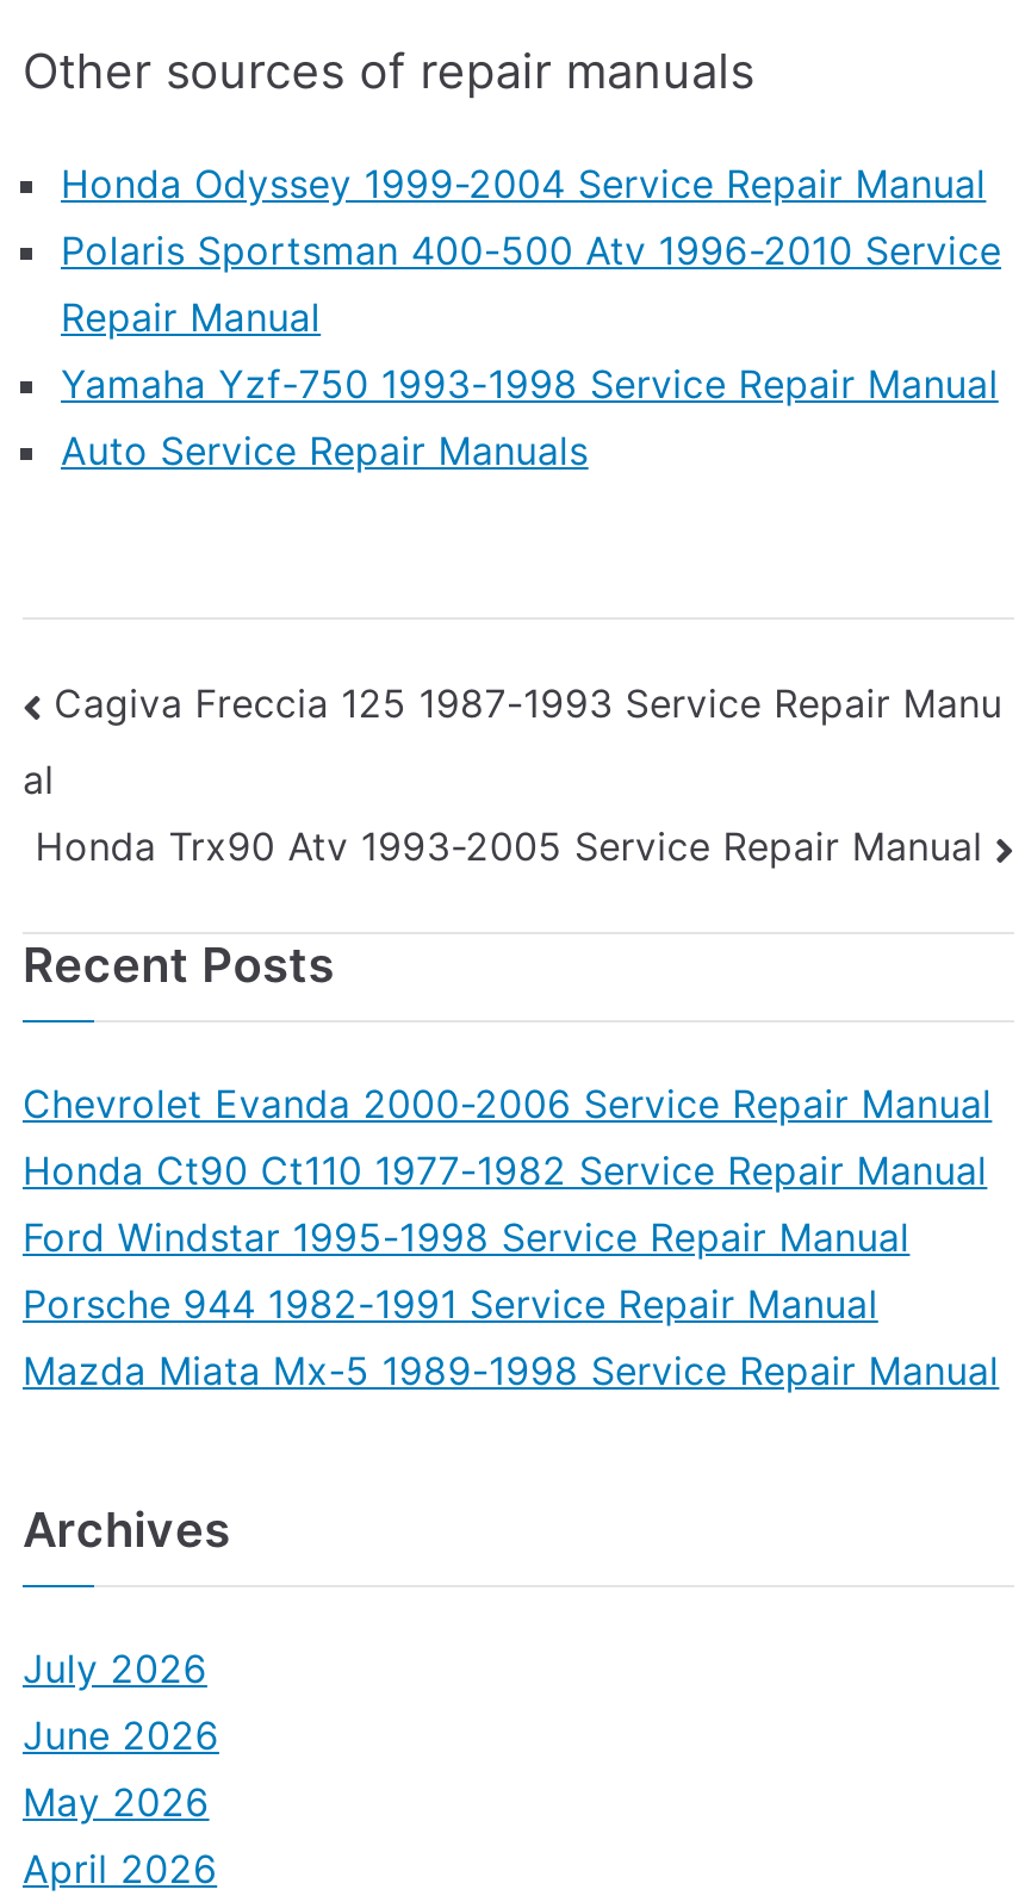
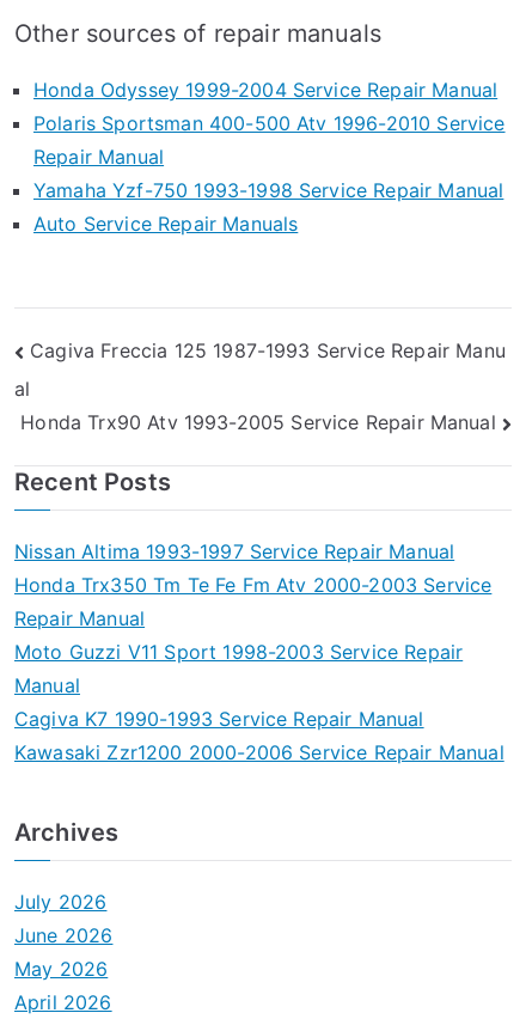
- Chevrolet Evanda 2000-2006 Service Repair Manual
- Honda Ct90 Ct110 1977-1982 Service Repair Manual
- Ford Windstar 1995-1998 Service Repair Manual
- Porsche 944 1982-1991 Service Repair Manual
- Mazda Miata Mx-5 1989-1998 Service Repair Manual
+ Nissan Altima 1993-1997 Service Repair Manual
+ Honda Trx350 Tm Te Fe Fm Atv 2000-2003 Service
+ Repair Manual
+ Moto Guzzi V11 Sport 1998-2003 Service Repair
+ Manual
+ Cagiva K7 1990-1993 Service Repair Manual
+ Kawasaki Zzr1200 2000-2006 Service Repair Manual
